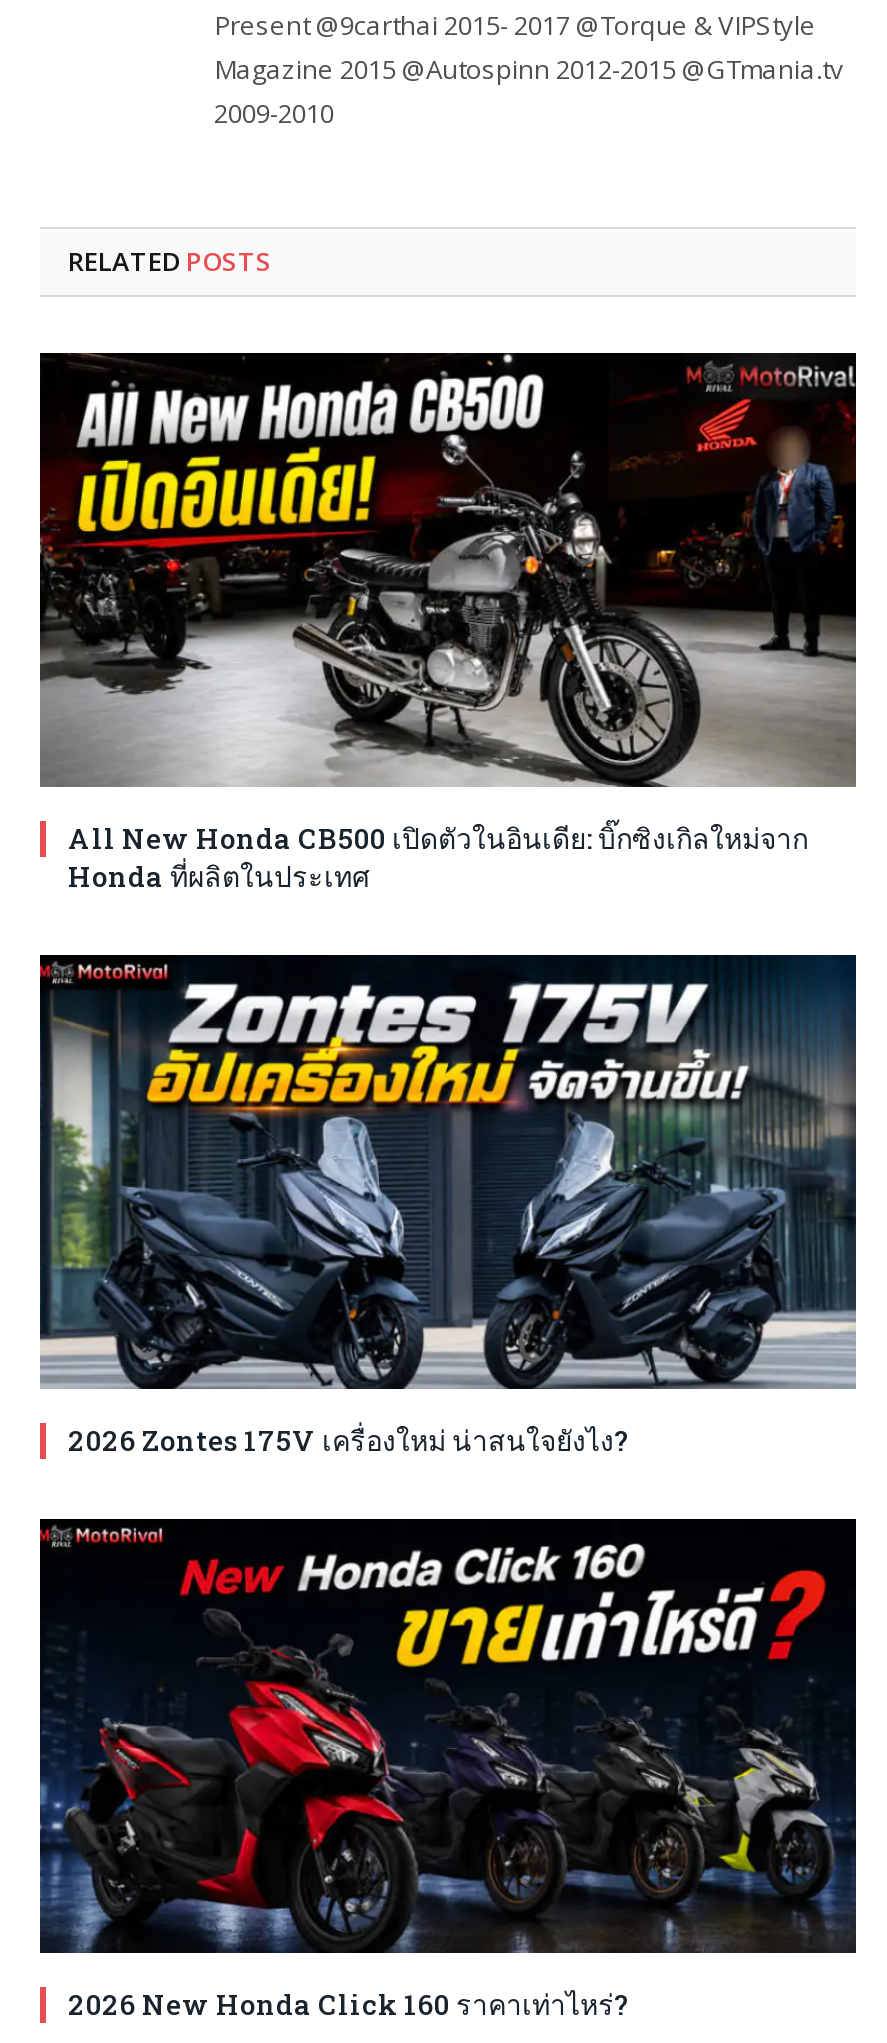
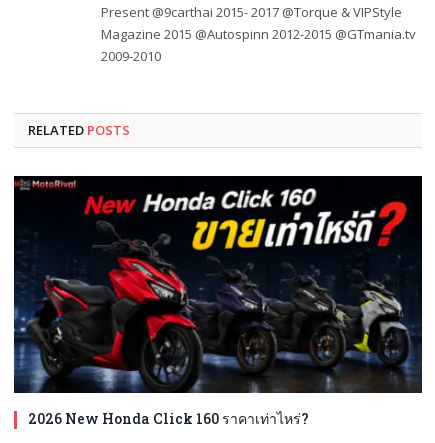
- [image]
- All New Honda CB500 เปิดตัวในอินเดีย: บิ๊กซิงเกิลใหม่จาก
- Honda ที่ผลิตในประเทศ

- [image]
- 2026 Zontes 175V เครื่องใหม่ น่าสนใจยังไง?
